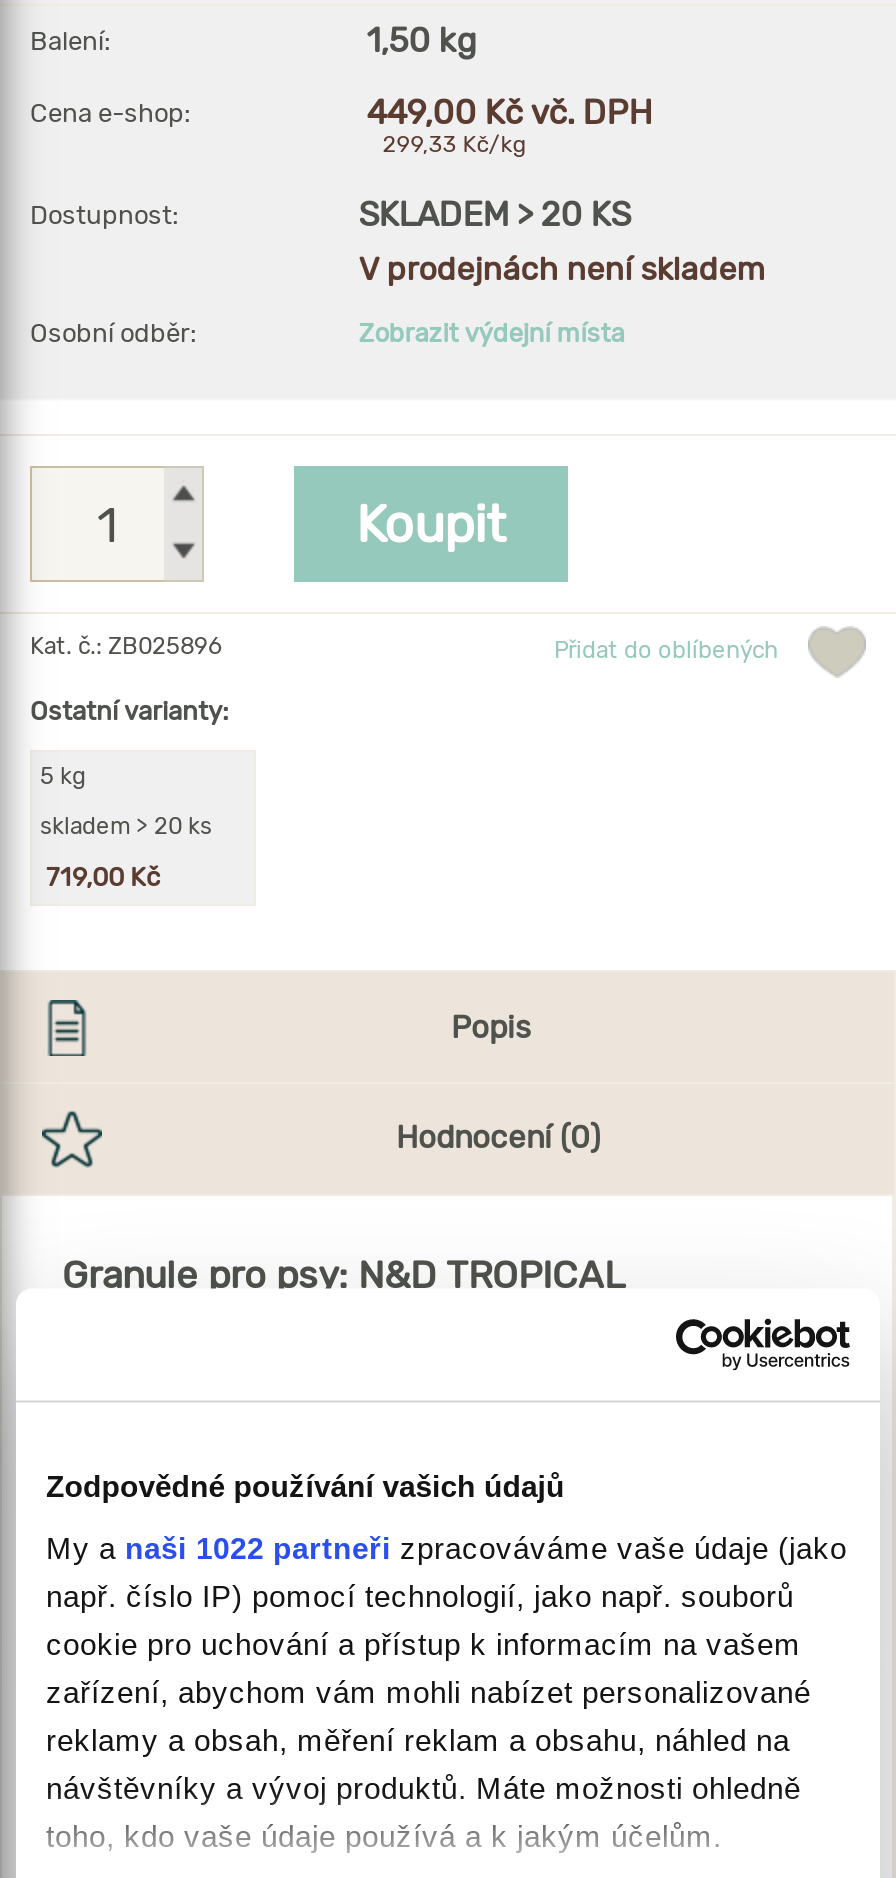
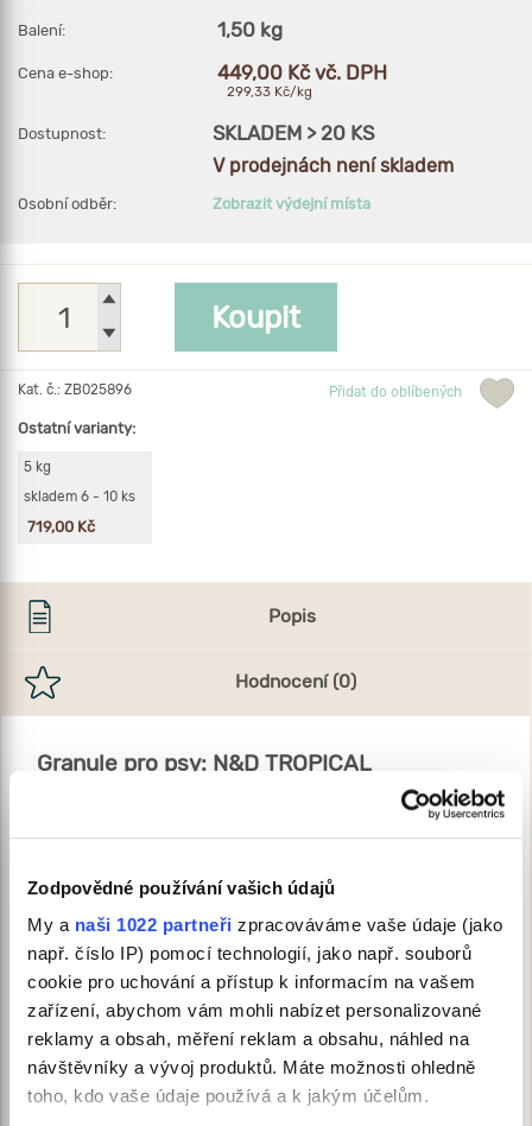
- skladem > 20 ks
+ skladem 6 - 10 ks
